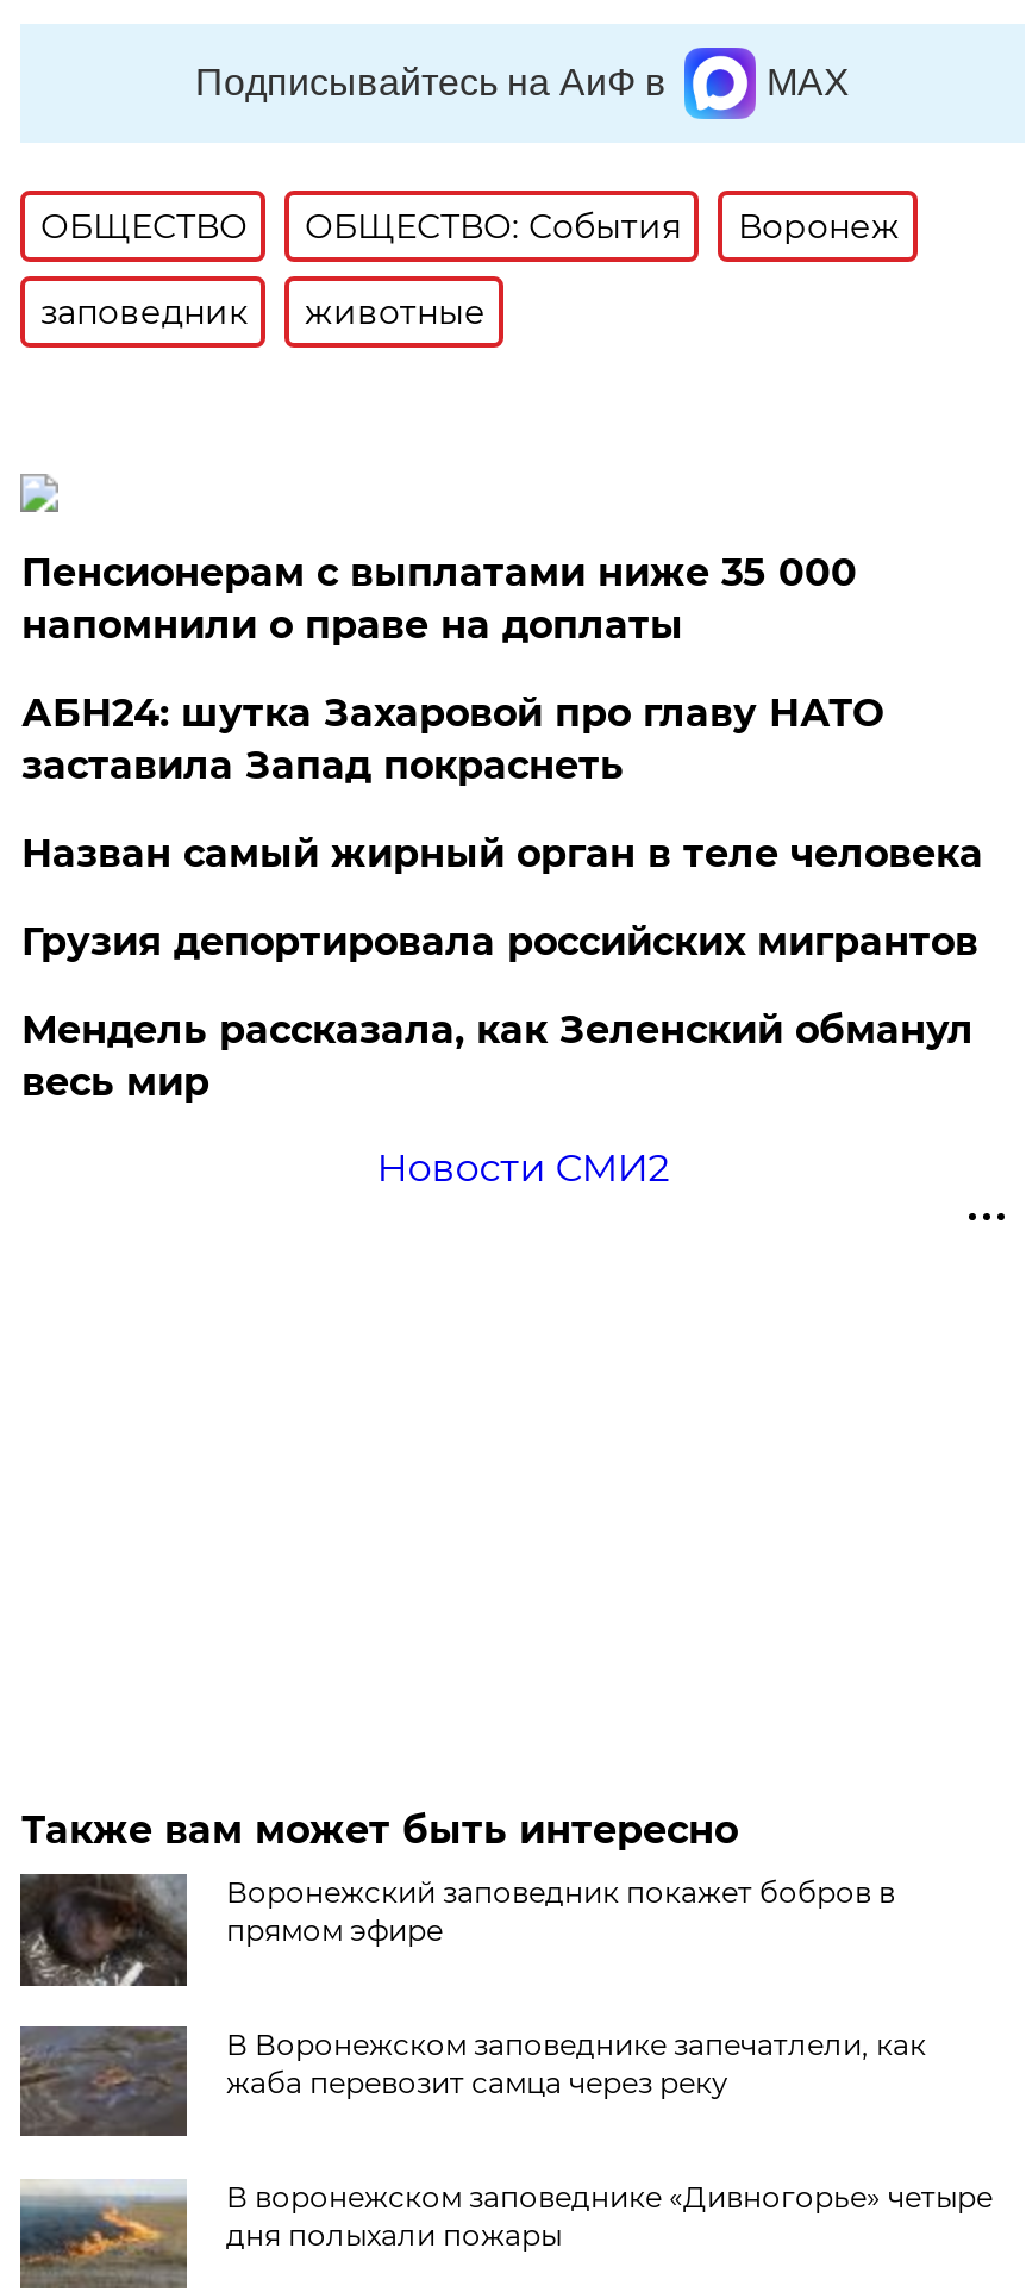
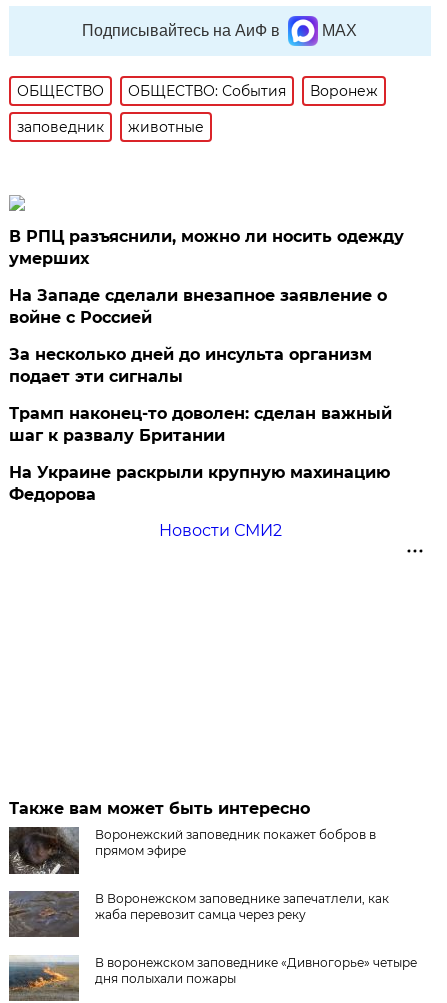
- Пенсионерам с выплатами ниже 35 000
- напомнили о праве на доплаты
+ В РПЦ разъяснили, можно ли носить одежду
+ умерших

- АБН24: шутка Захаровой про главу НАТО
- заставила Запад покраснеть
+ На Западе сделали внезапное заявление о
+ войне с Россией

- Назван самый жирный орган в теле человека
+ За несколько дней до инсульта организм
+ подает эти сигналы

- Грузия депортировала российских мигрантов
+ Трамп наконец-то доволен: сделан важный
+ шаг к развалу Британии

- Мендель рассказала, как Зеленский обманул
- весь мир
+ На Украине раскрыли крупную махинацию
+ Федорова
